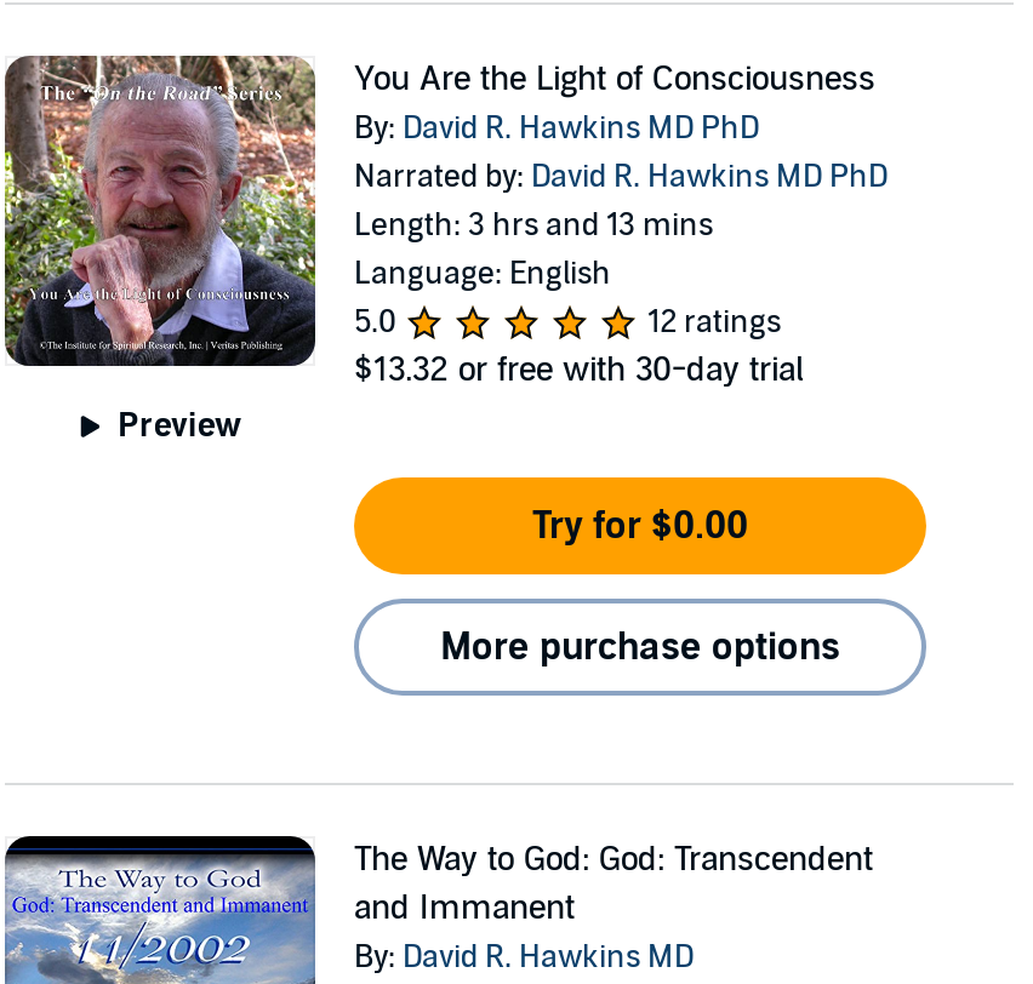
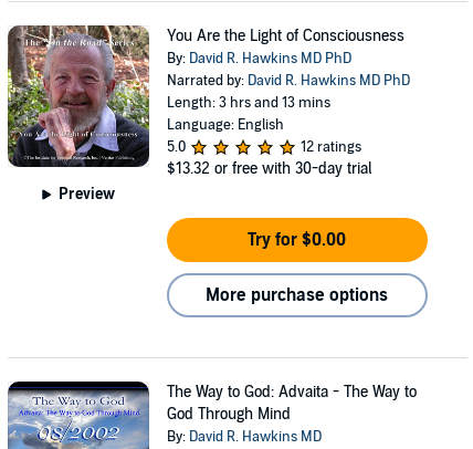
- The Way to God: God: Transcendent
- and Immanent
+ The Way to God: Advaita - The Way to
+ God Through Mind
